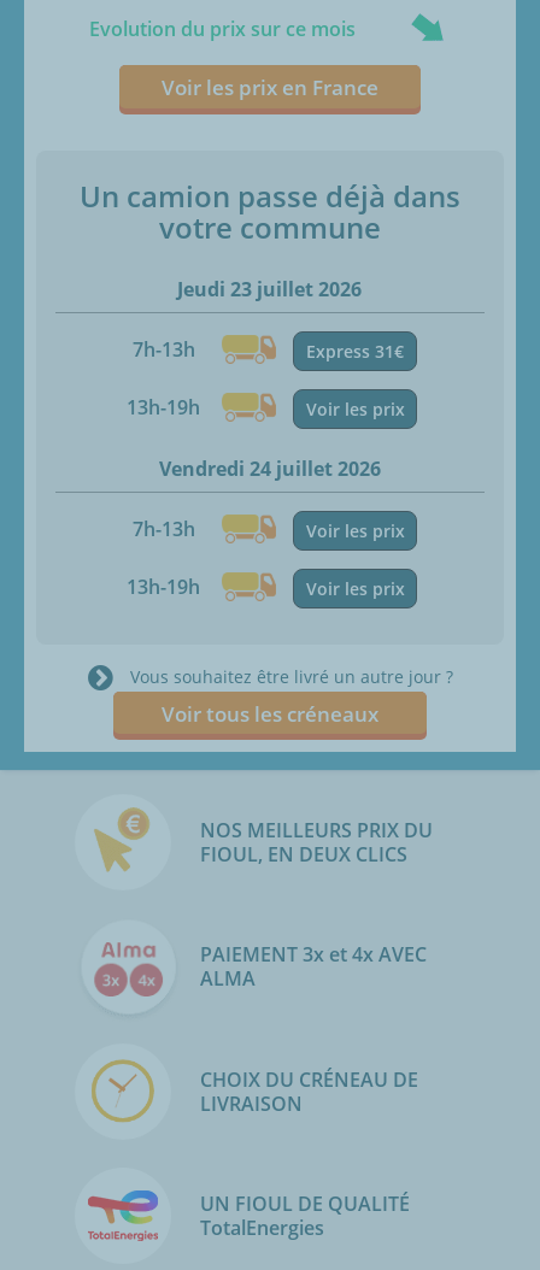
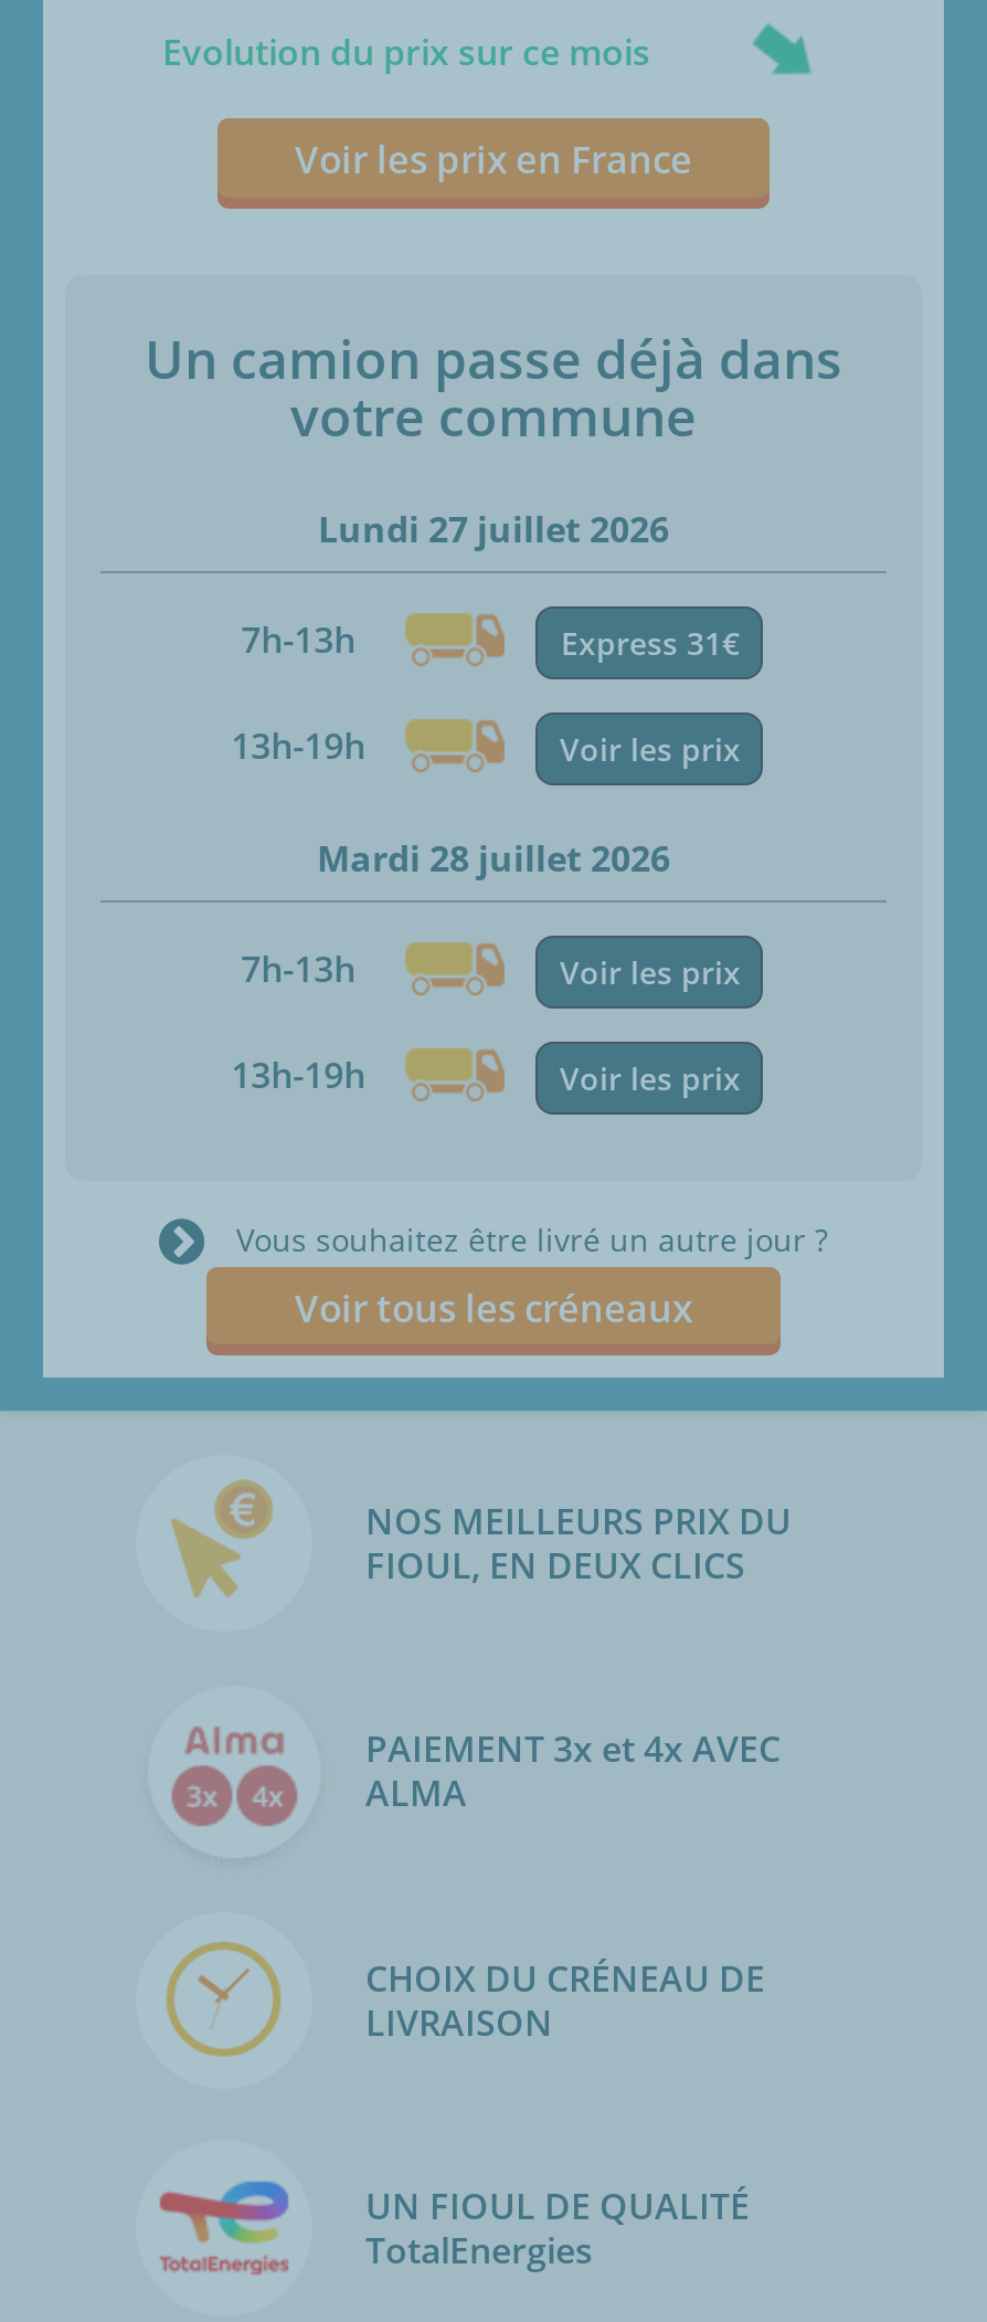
- Jeudi 23 juillet 2026
+ Lundi 27 juillet 2026

- Vendredi 24 juillet 2026
+ Mardi 28 juillet 2026
